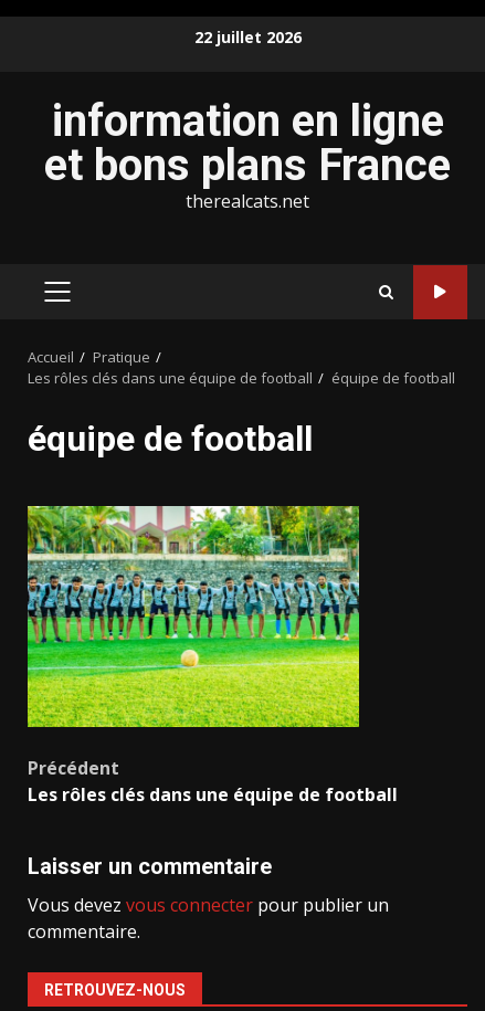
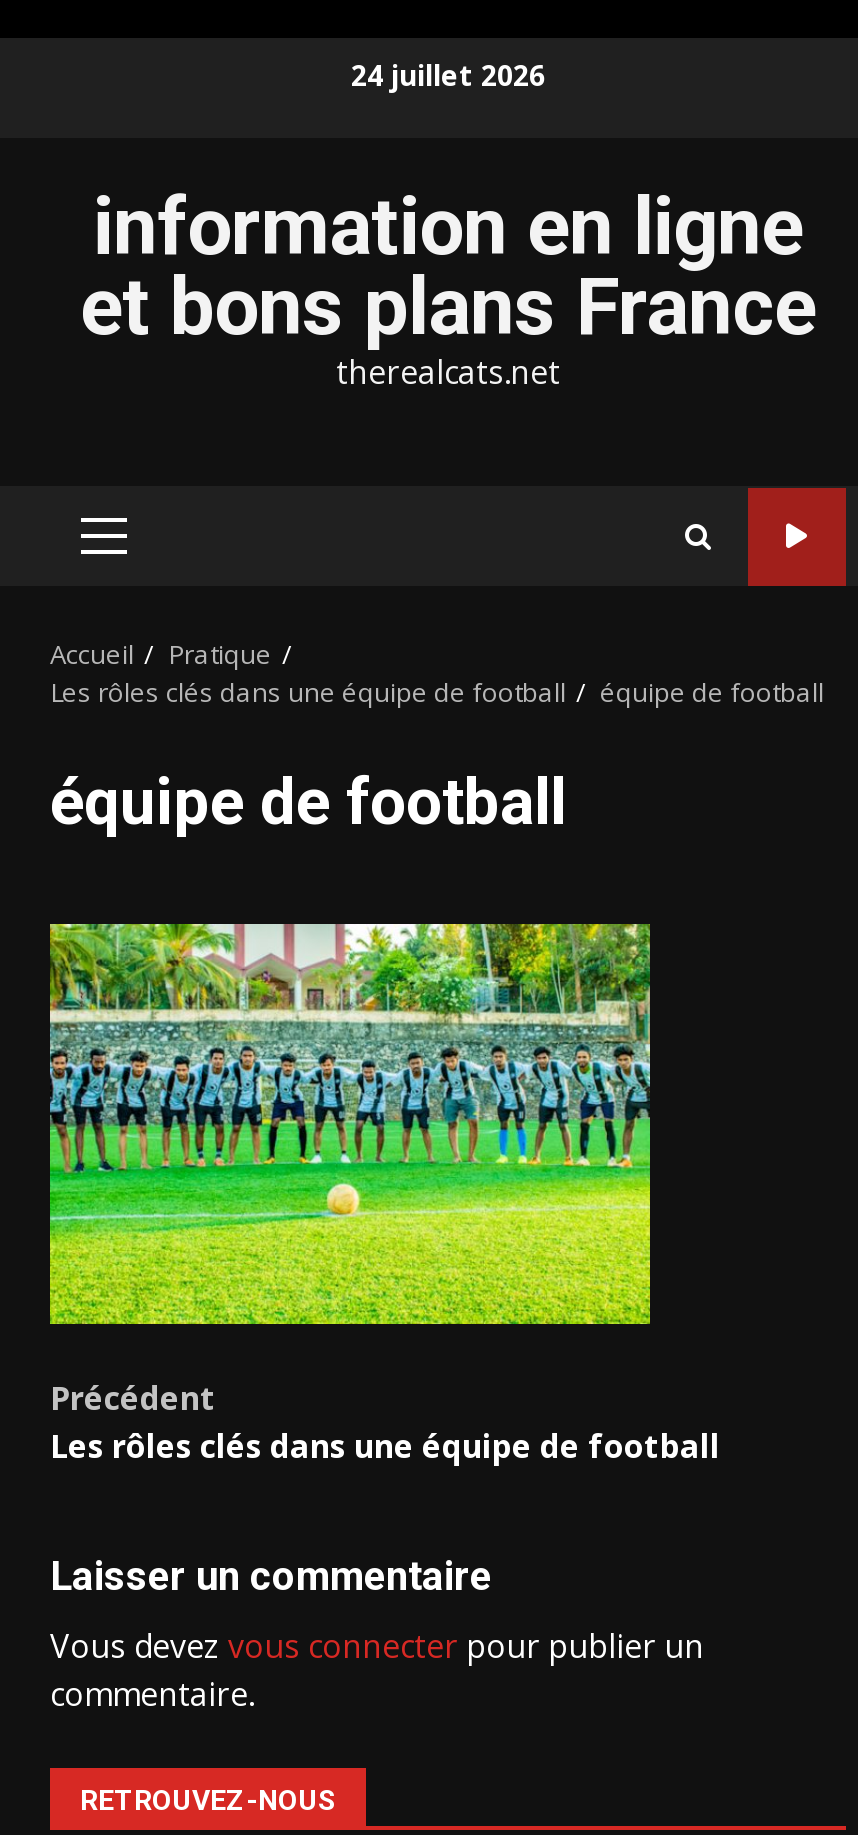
- 22 juillet 2026
+ 24 juillet 2026
